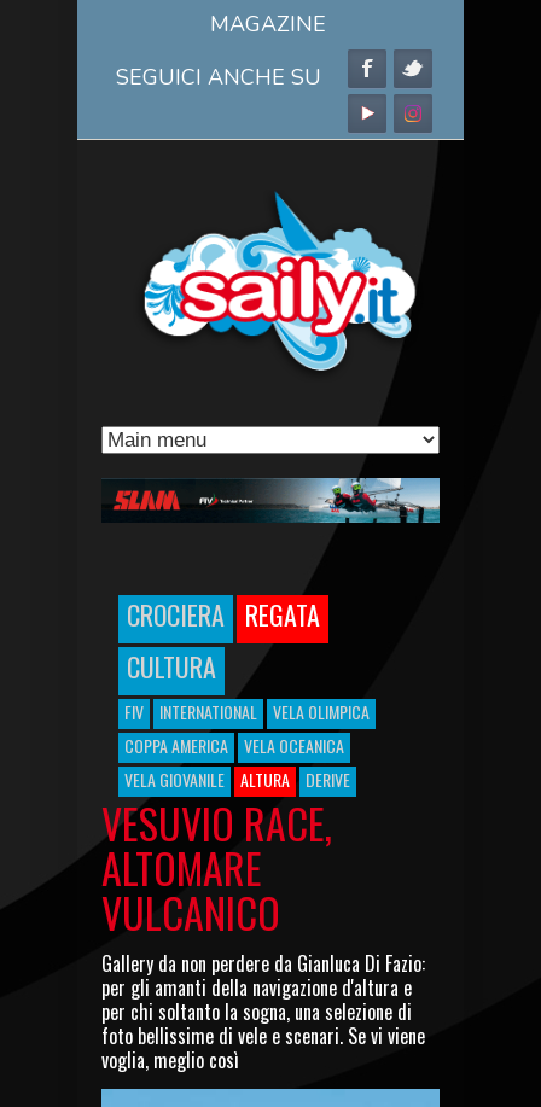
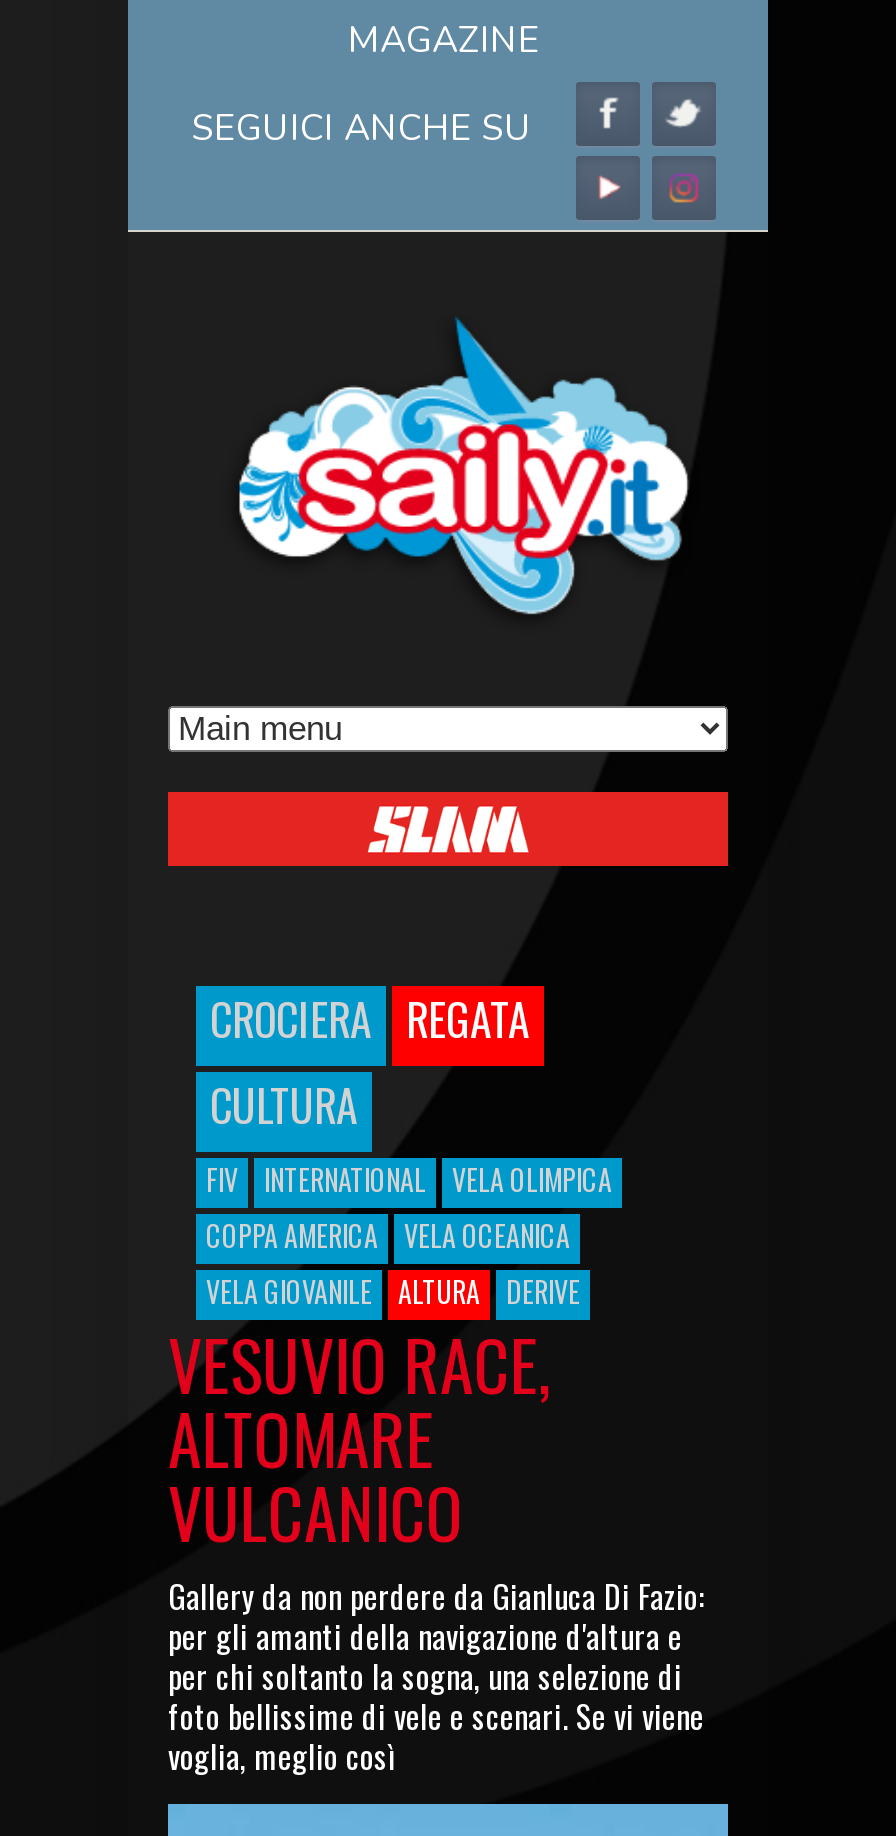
- [image]
+ [image]
